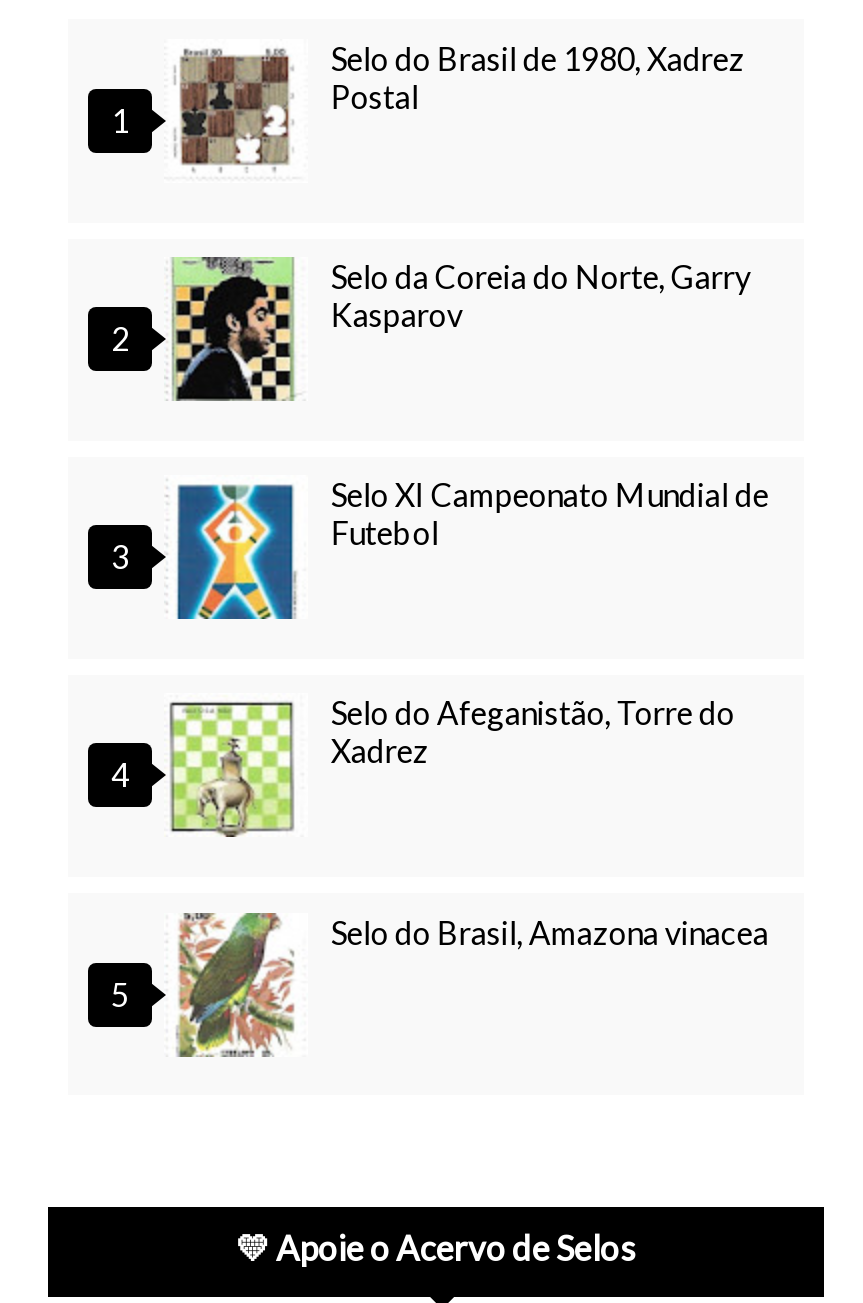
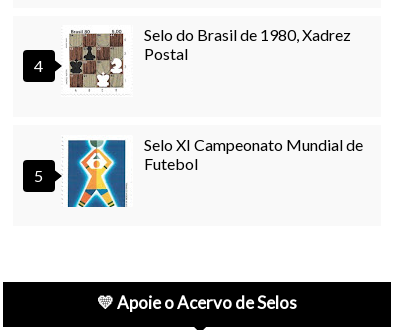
- [image]
- Selo da Coreia do Norte, Garry
- Kasparov

- [image]
- Selo do Afeganistão, Torre do
- Xadrez

- [image]
- Selo do Brasil, Amazona vinacea
